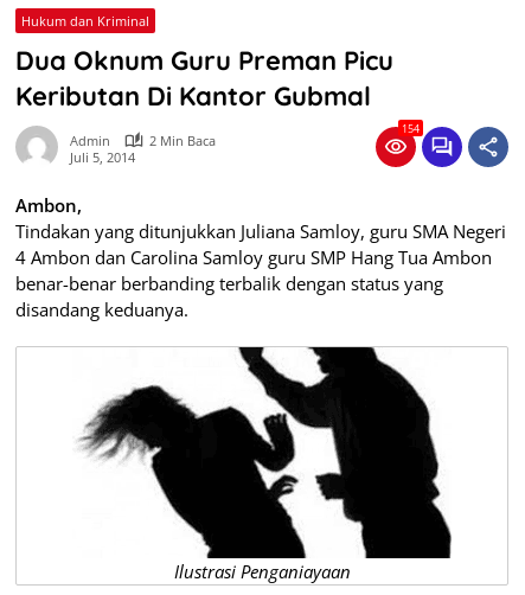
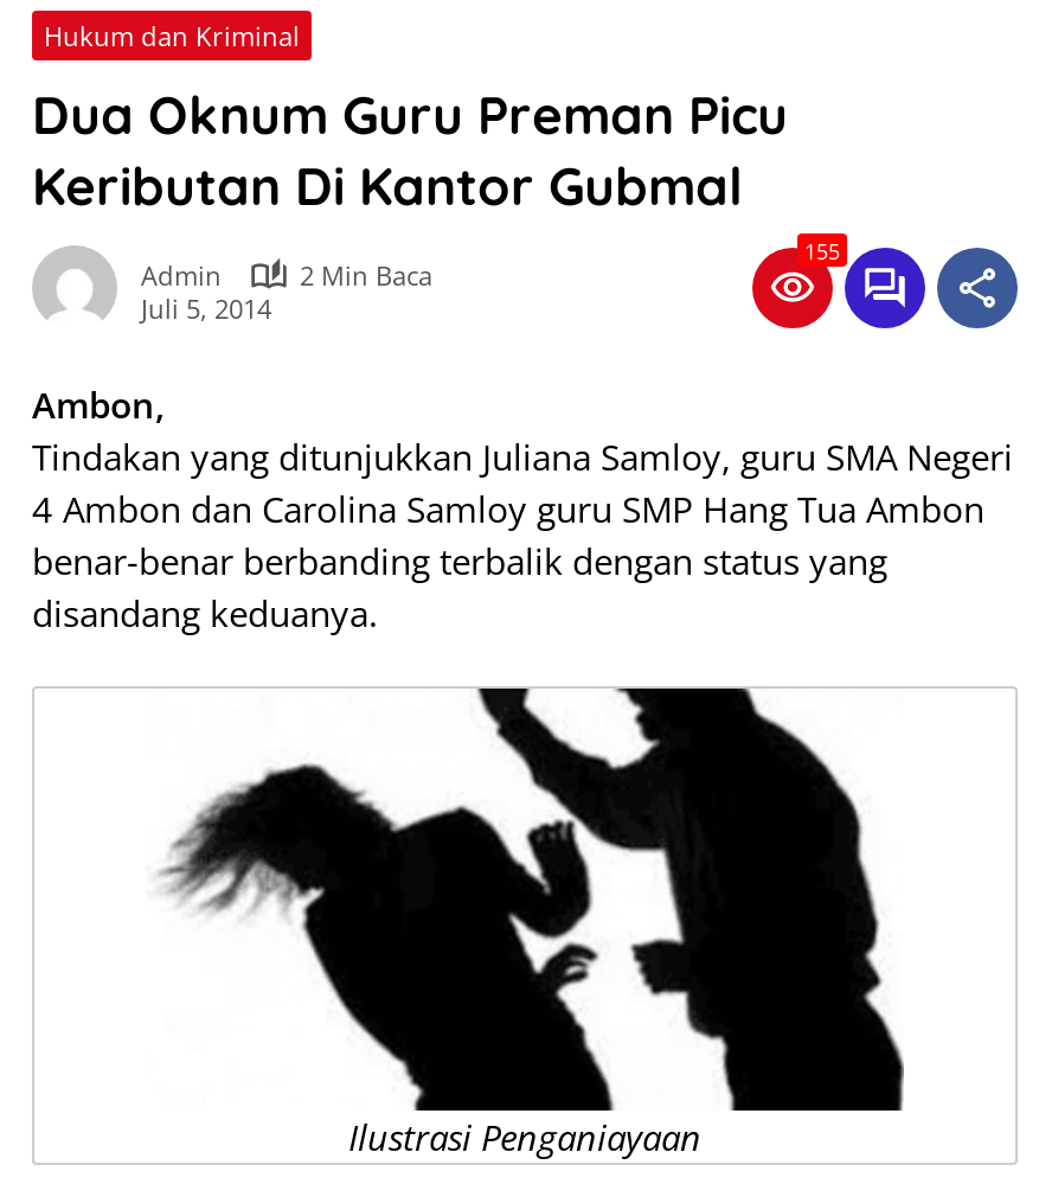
- 154
+ 155
